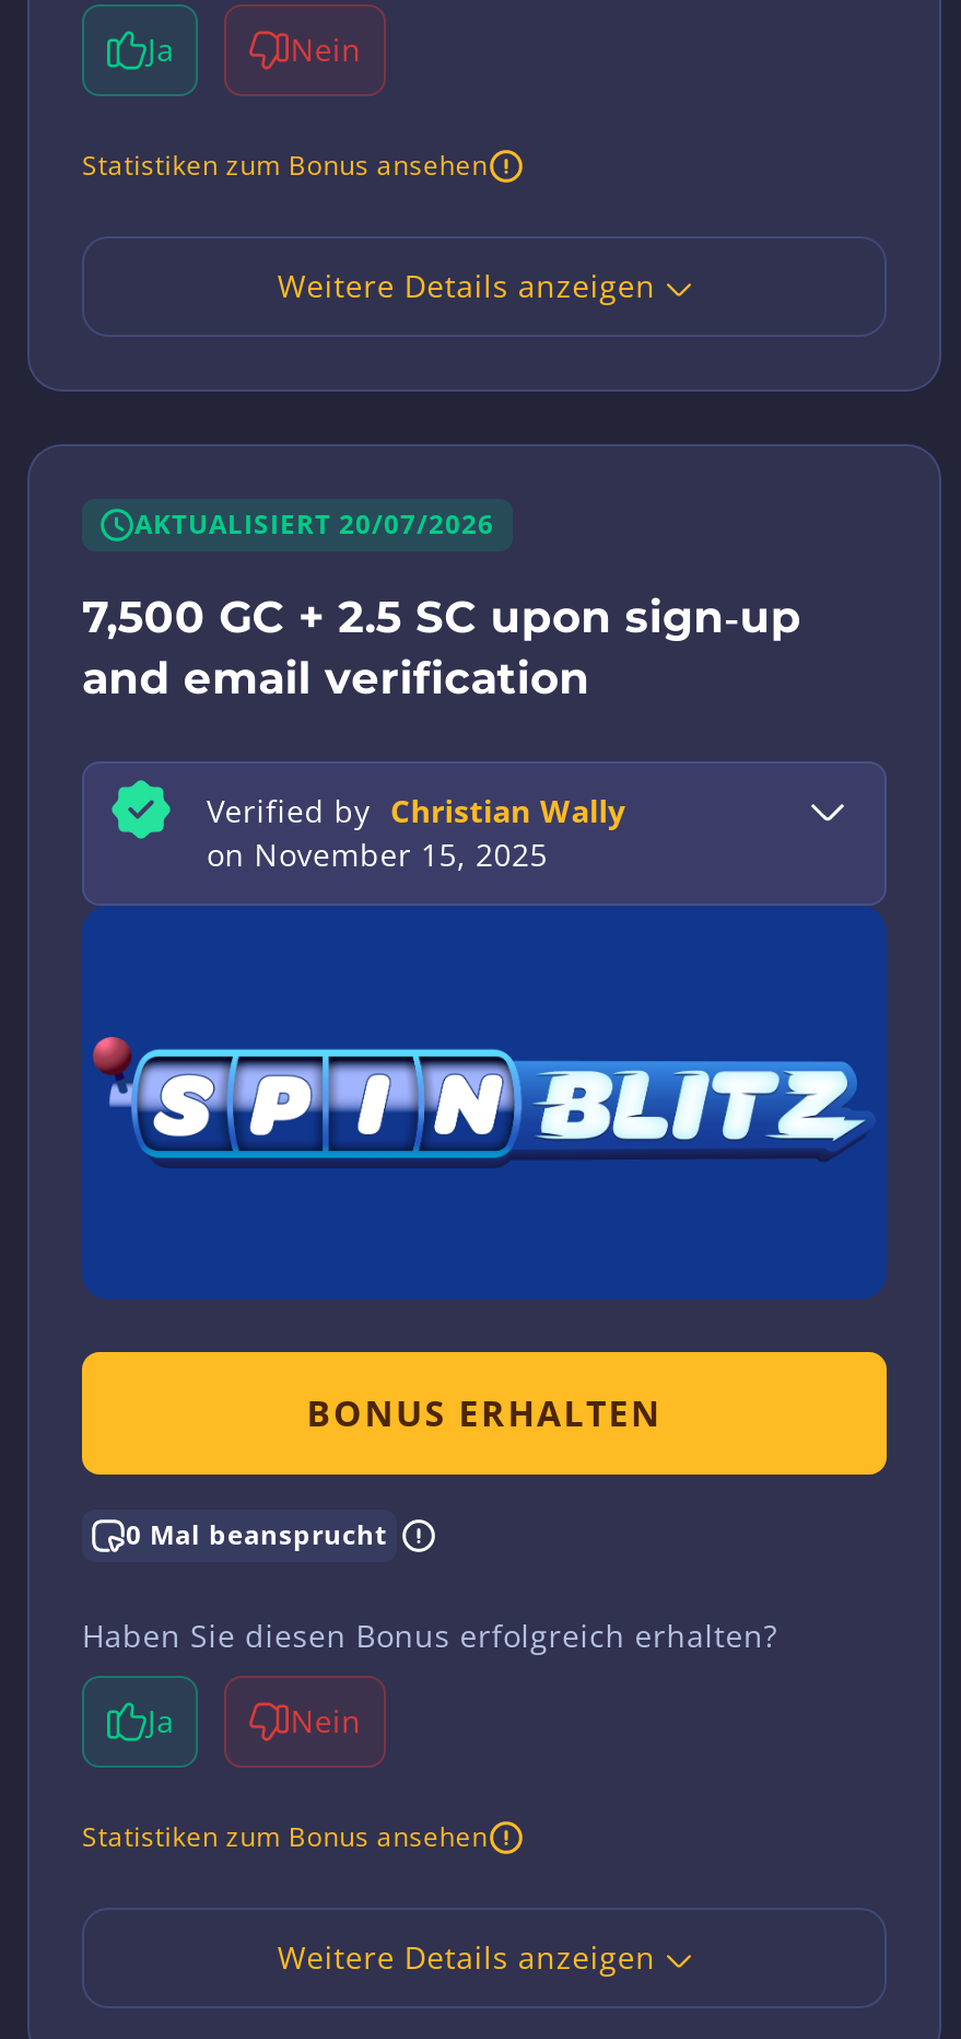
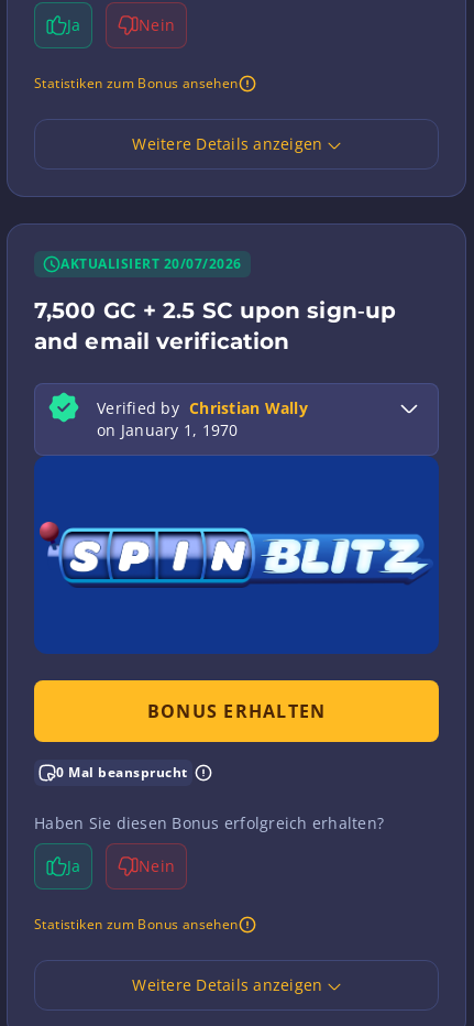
- on November 15, 2025
+ on January 1, 1970
